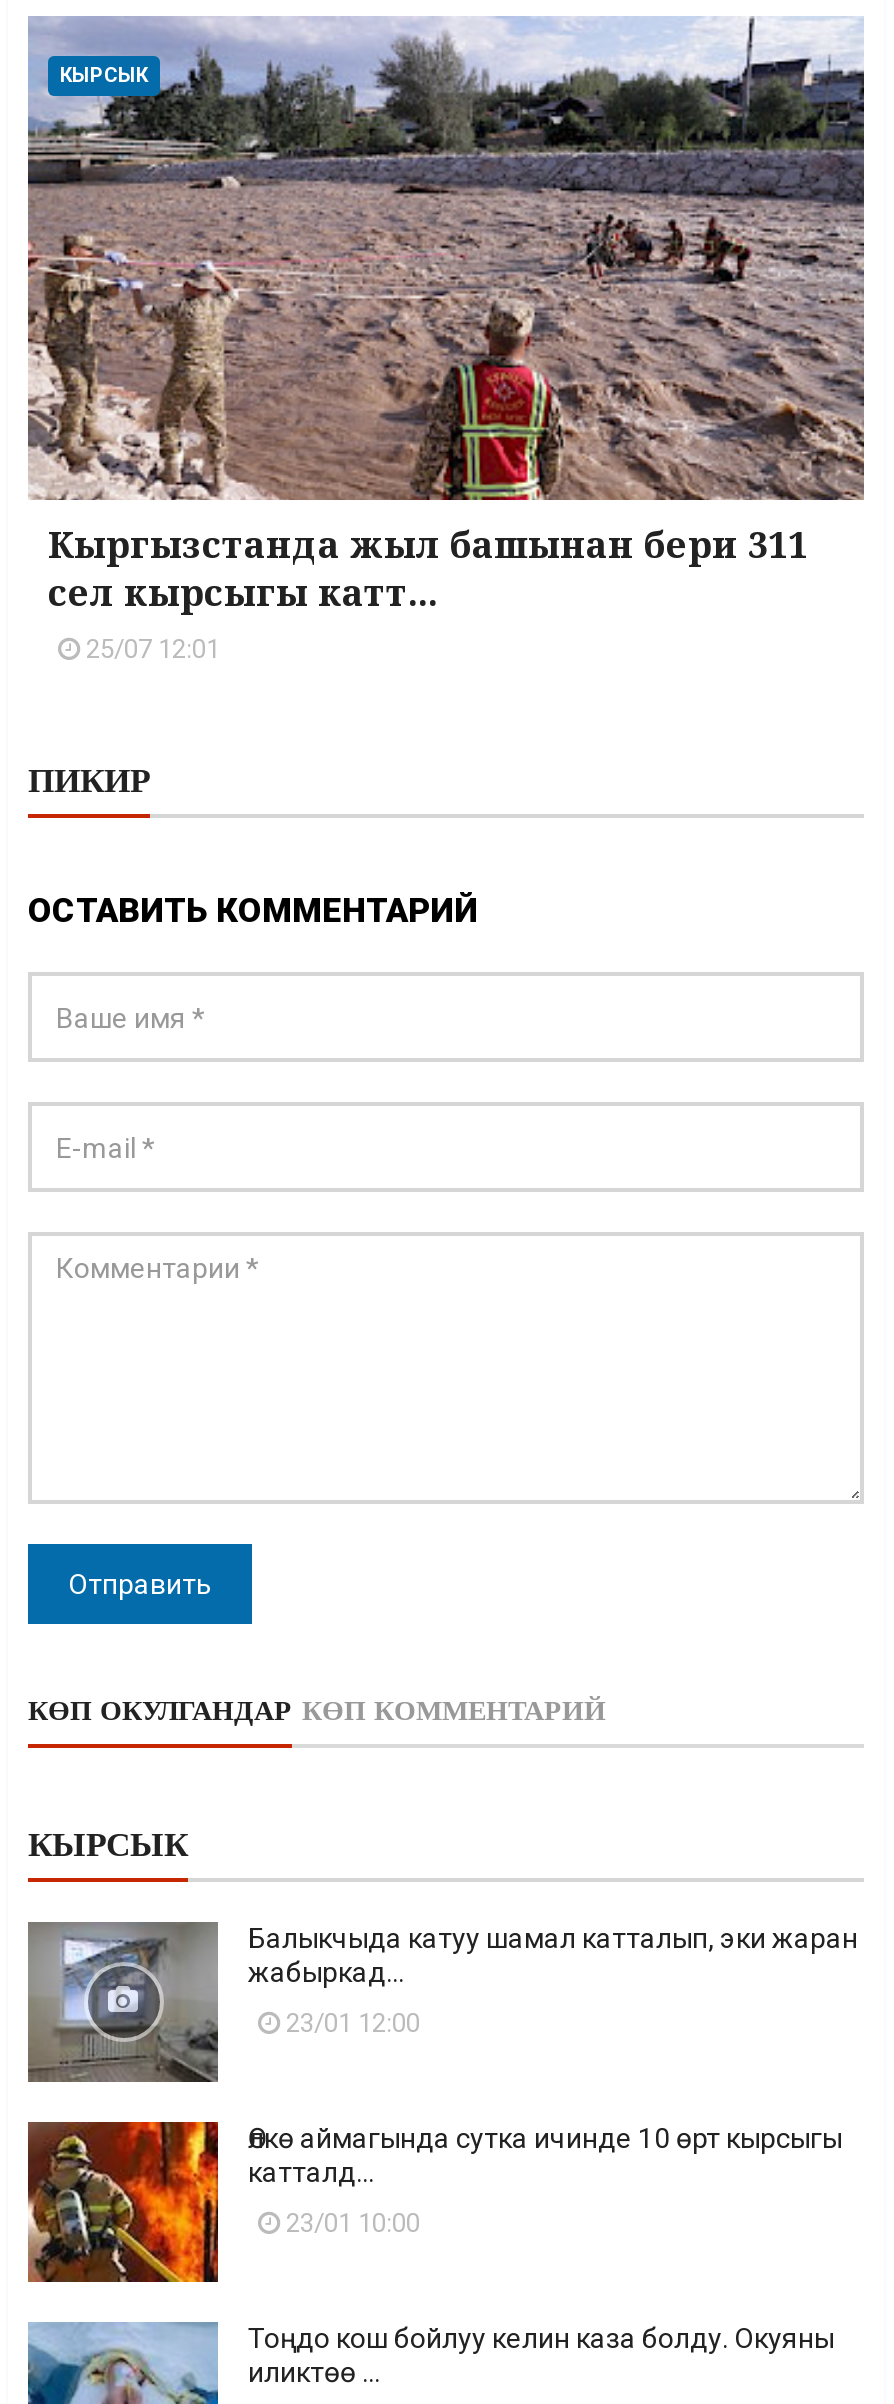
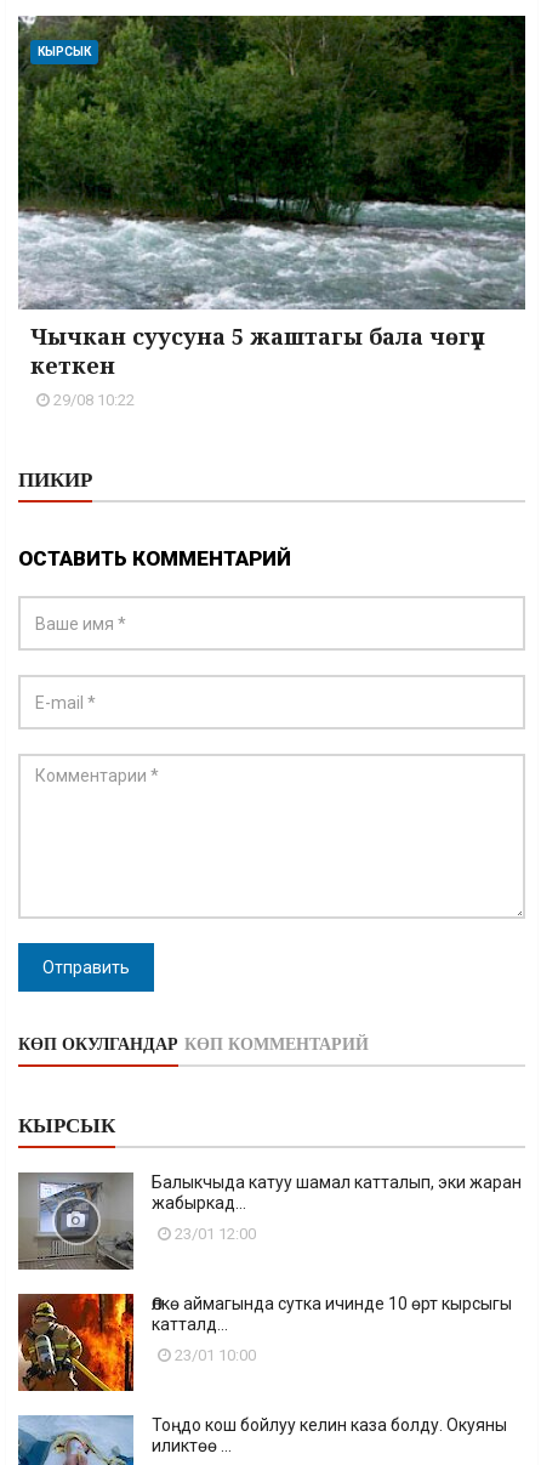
- [image]
- Кыргызстанда жыл башынан бери 311
- сел кырсыгы катт...
- 25/07 12:01
+ [image]
+ Чычкан суусуна 5 жаштагы бала чөгүп
+ кеткен
+ 29/08 10:22
